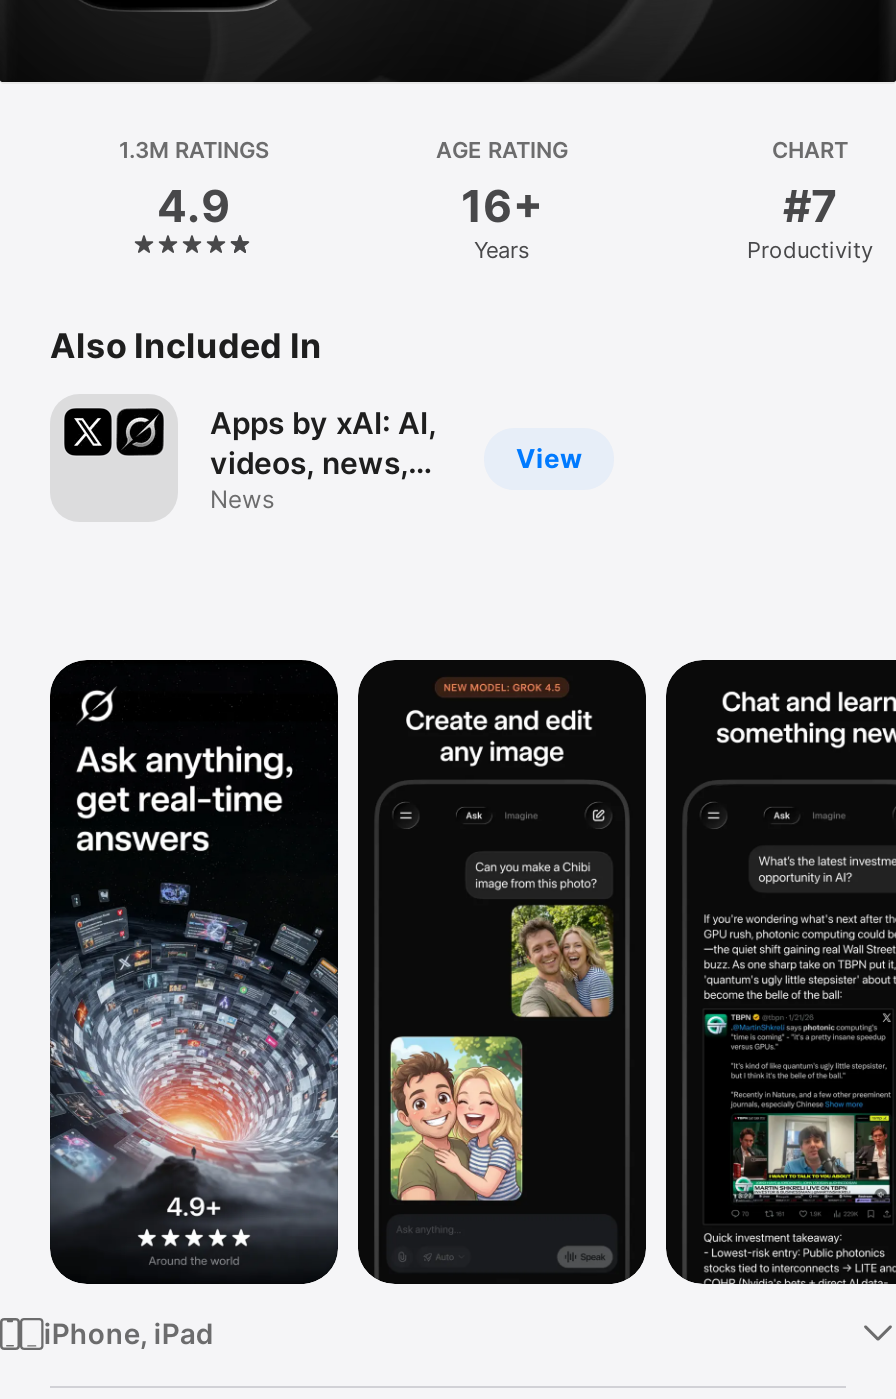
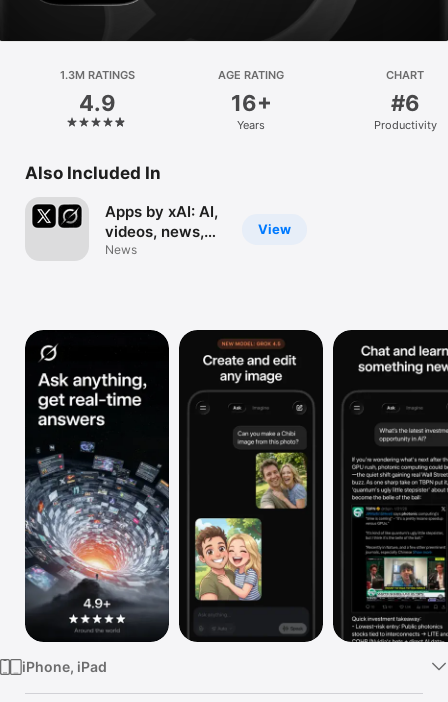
- #7
+ #6
